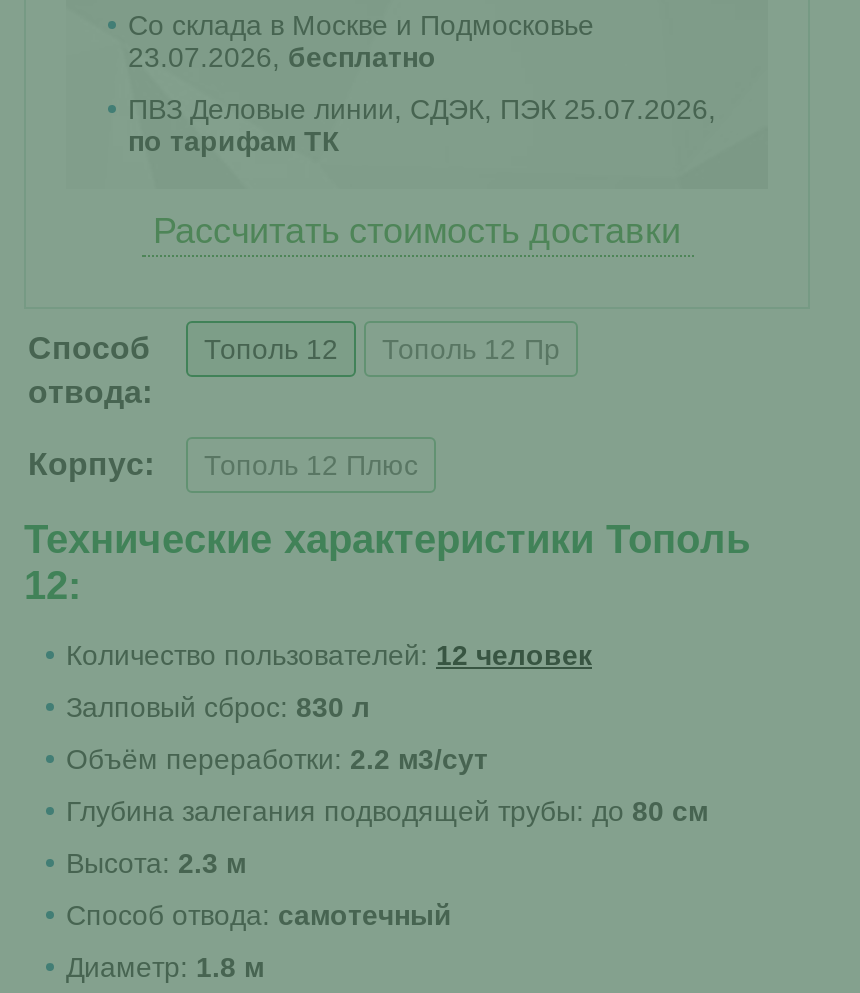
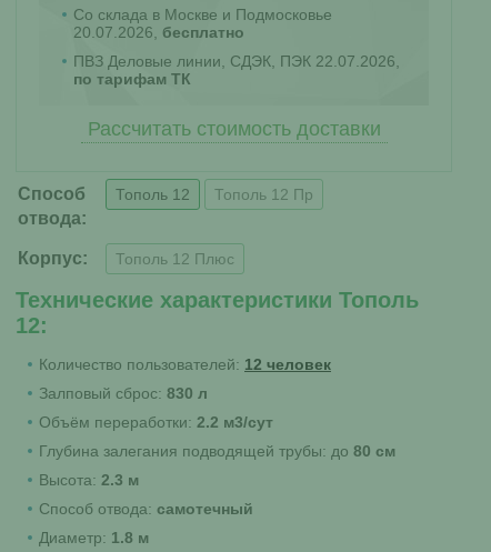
- 23.07.2026, бесплатно
+ 20.07.2026, бесплатно

- ПВЗ Деловые линии, СДЭК, ПЭК 25.07.2026,
+ ПВЗ Деловые линии, СДЭК, ПЭК 22.07.2026,
